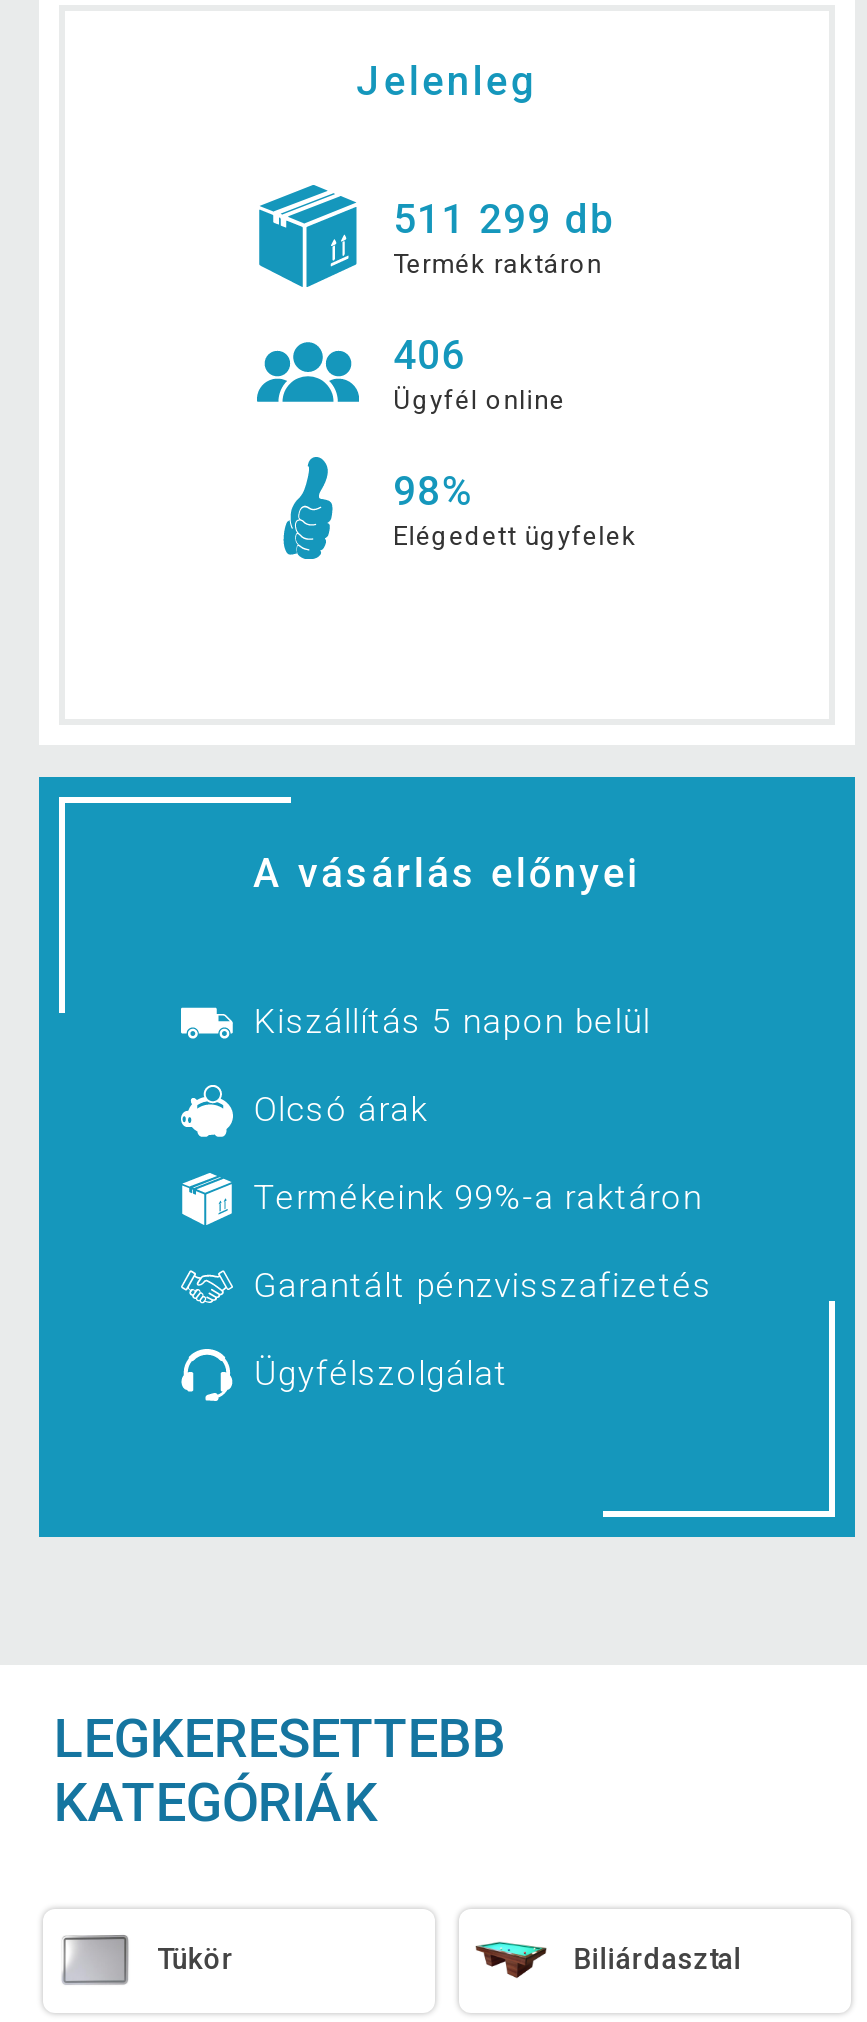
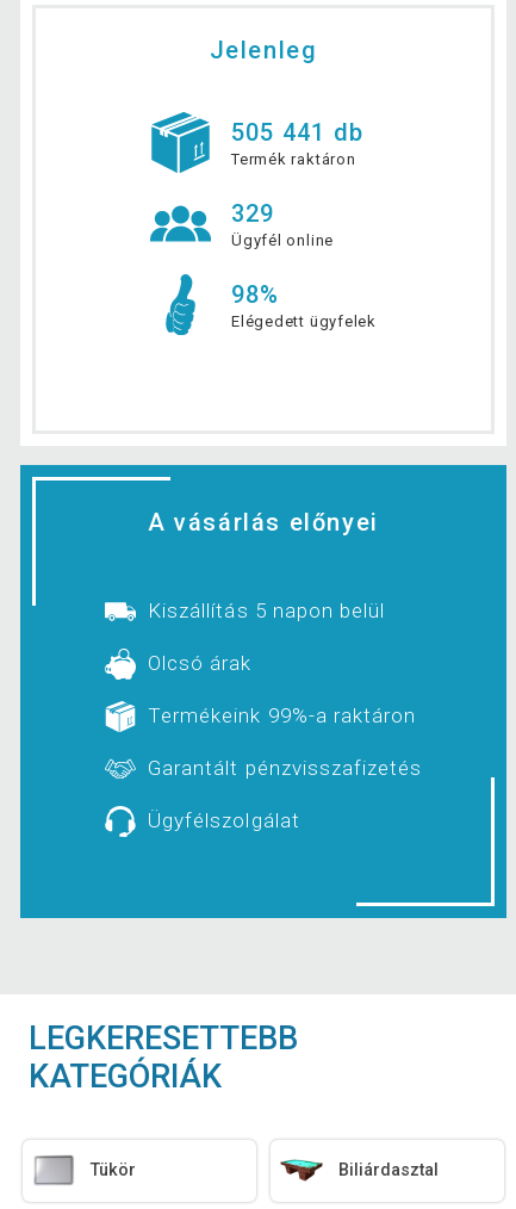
- 511 299 db
+ 505 441 db

- 406
+ 329
